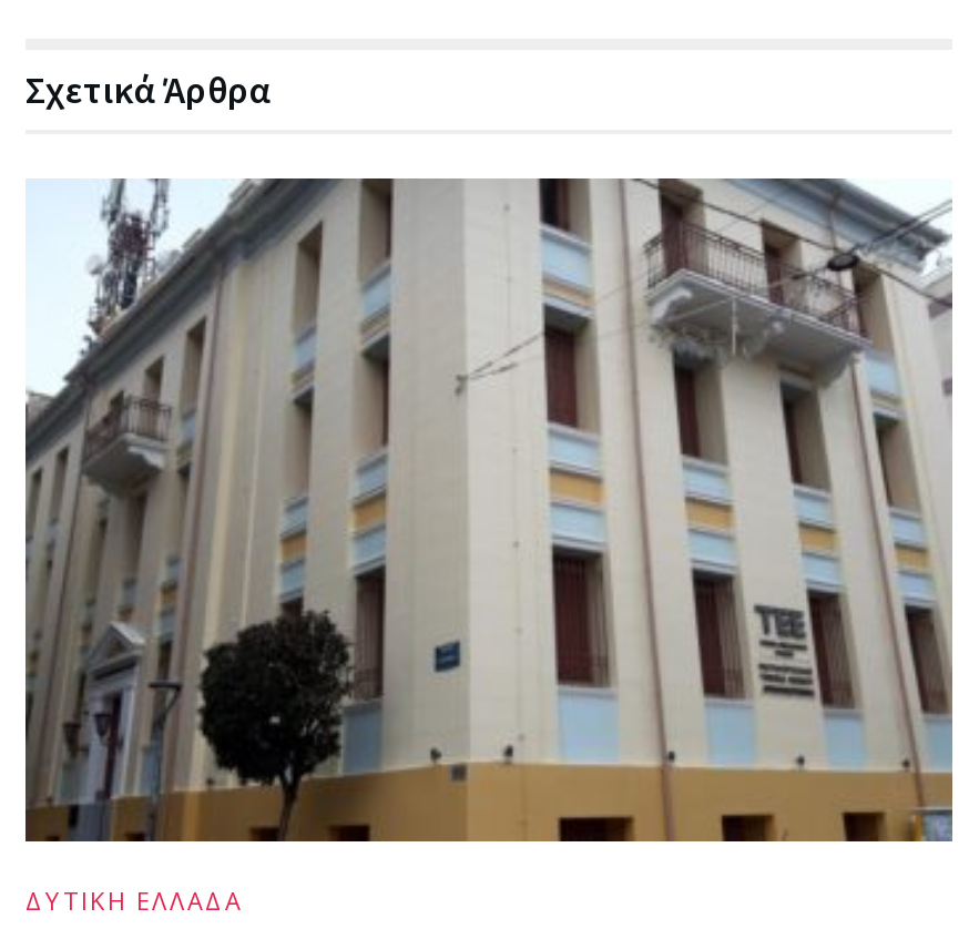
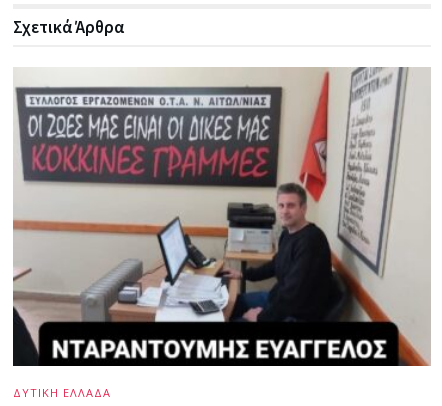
- [image]
+ [image]
